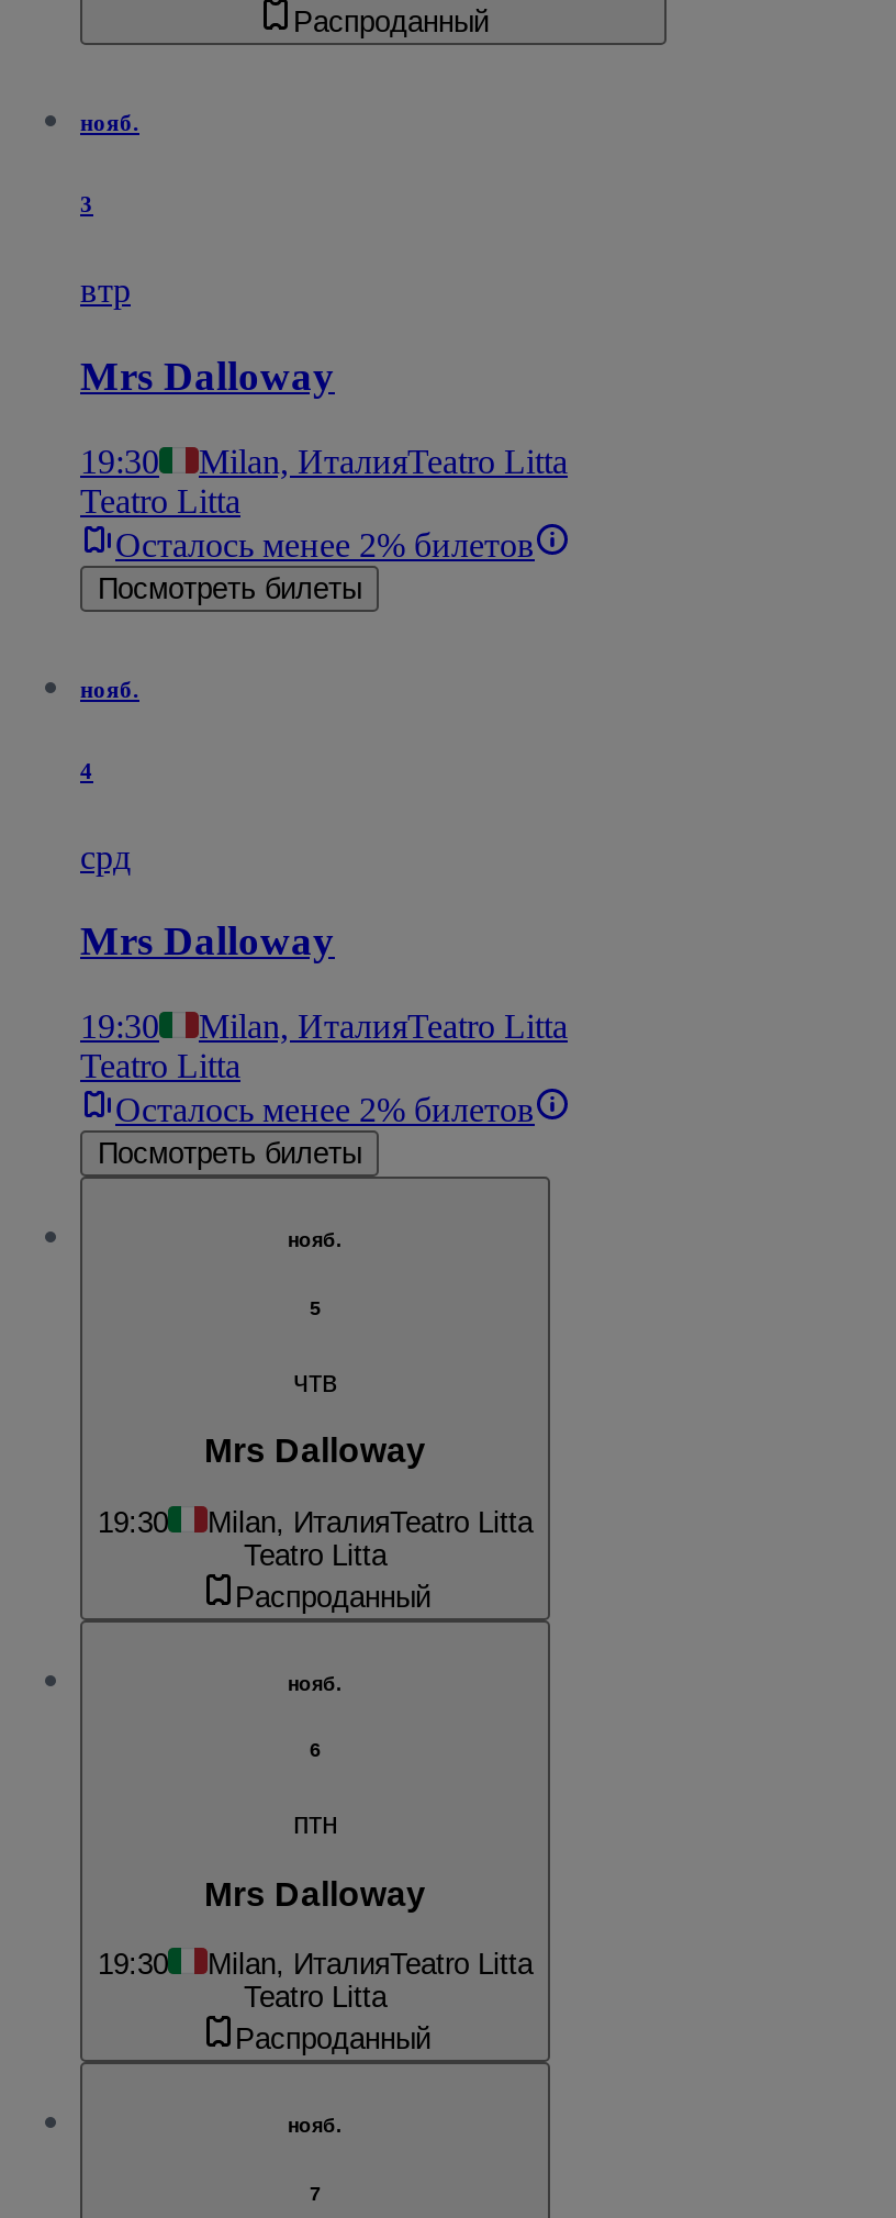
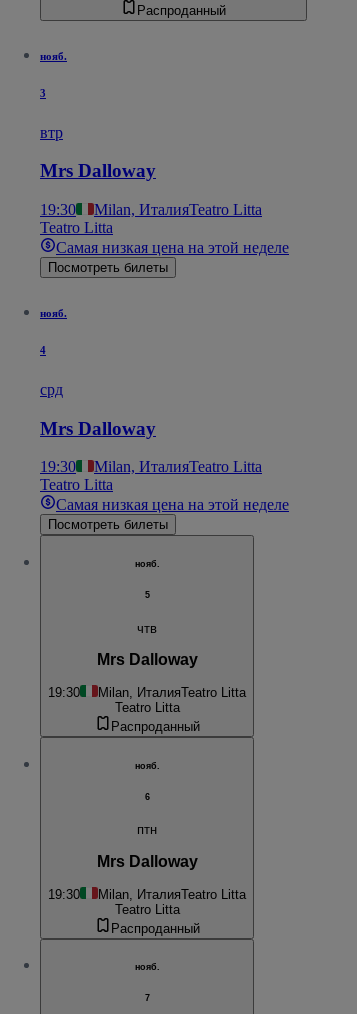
- Осталось менее 2% билетов
+ Самая низкая цена на этой неделе

- Осталось менее 2% билетов
+ Самая низкая цена на этой неделе
